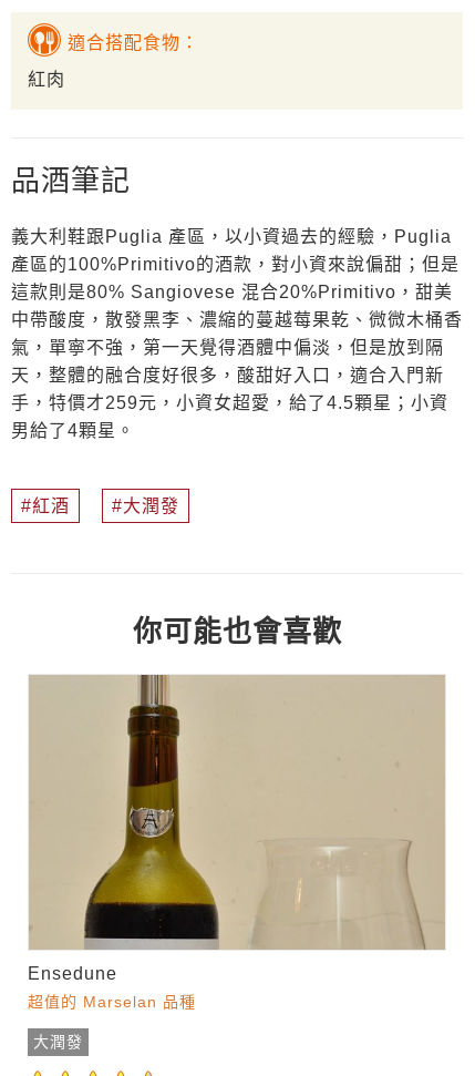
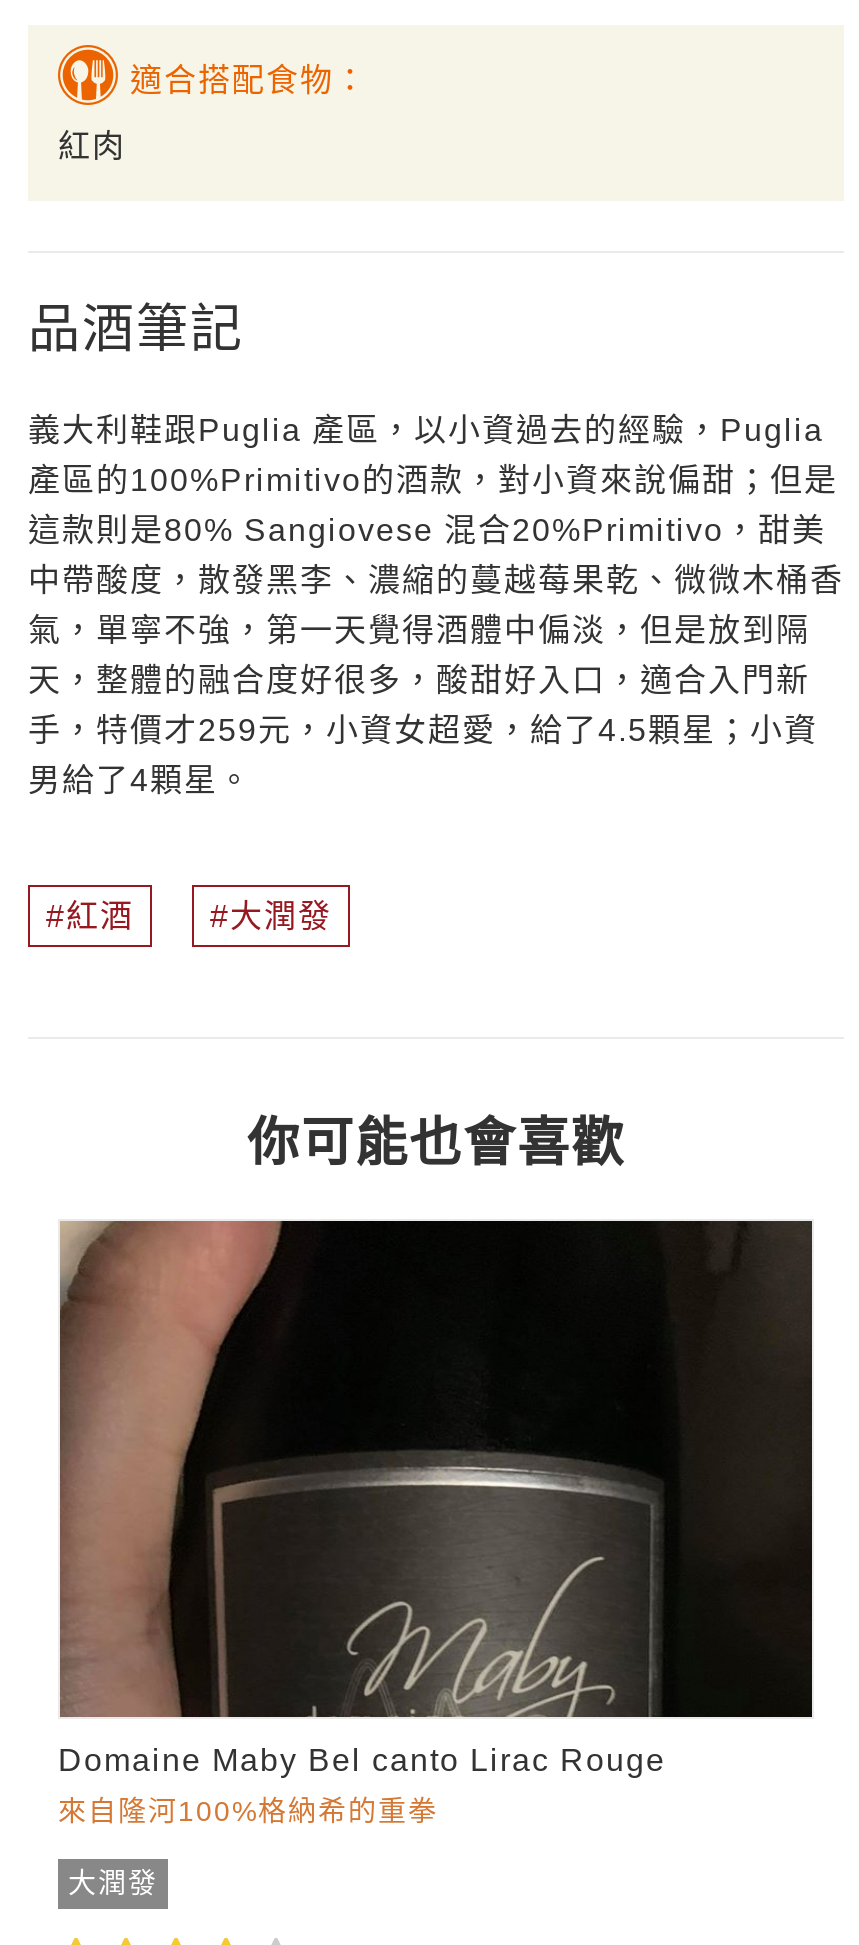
- [image]
- Ensedune
+ [image]
+ Domaine Maby Bel canto Lirac Rouge

- 超值的 Marselan 品種
+ 來自隆河100%格納希的重拳
